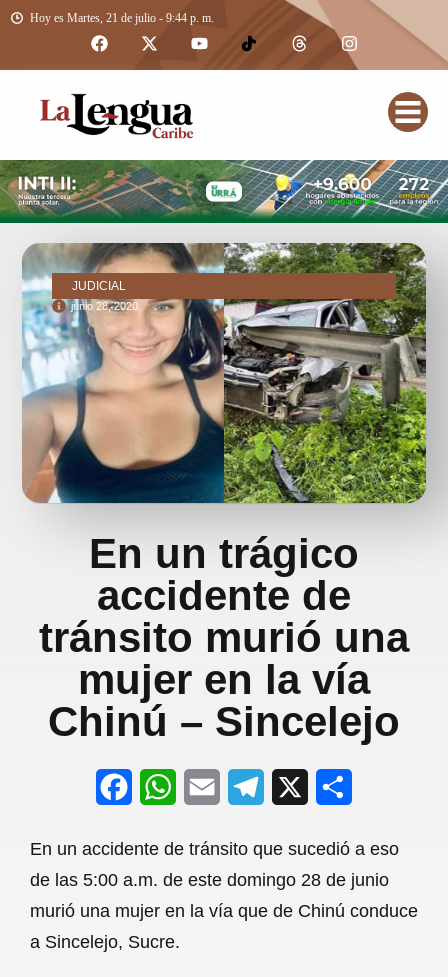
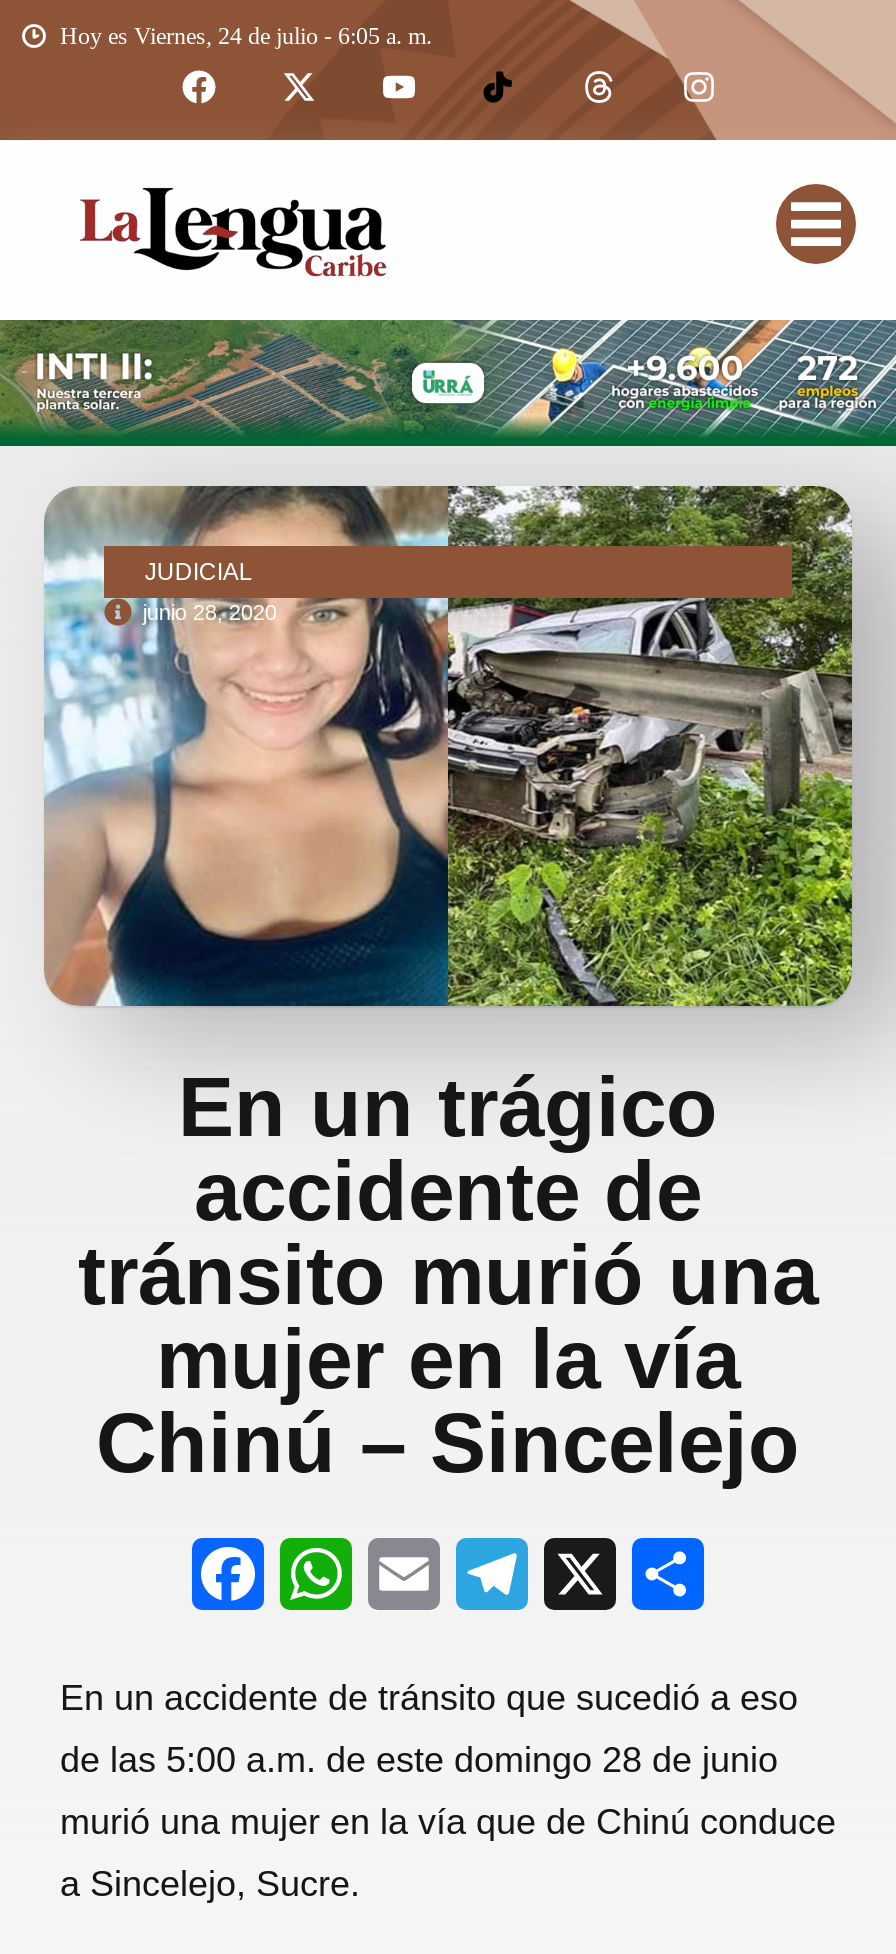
- Hoy es Martes, 21 de julio - 9:44 p. m.
+ Hoy es Viernes, 24 de julio - 6:05 a. m.
